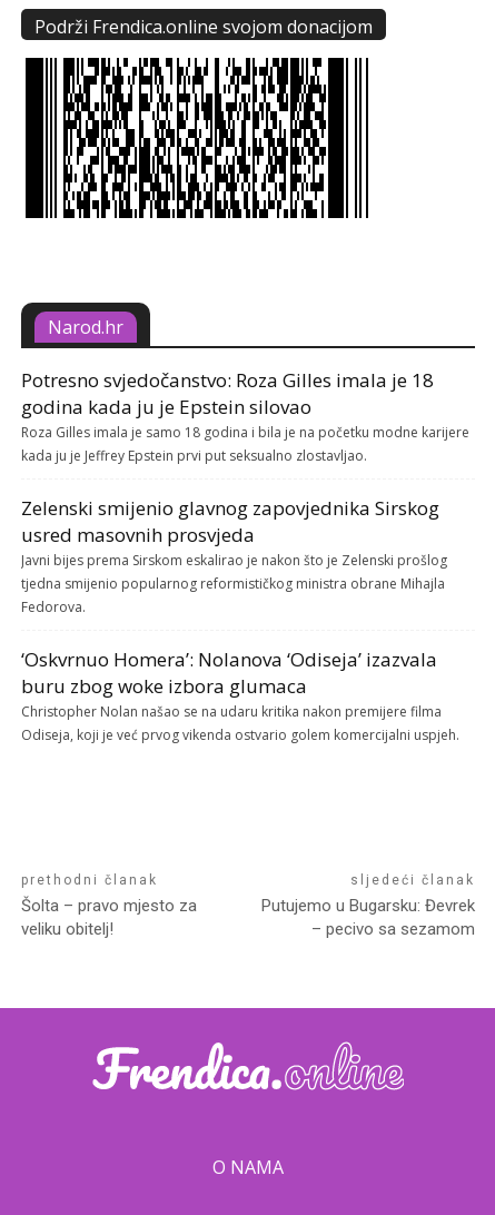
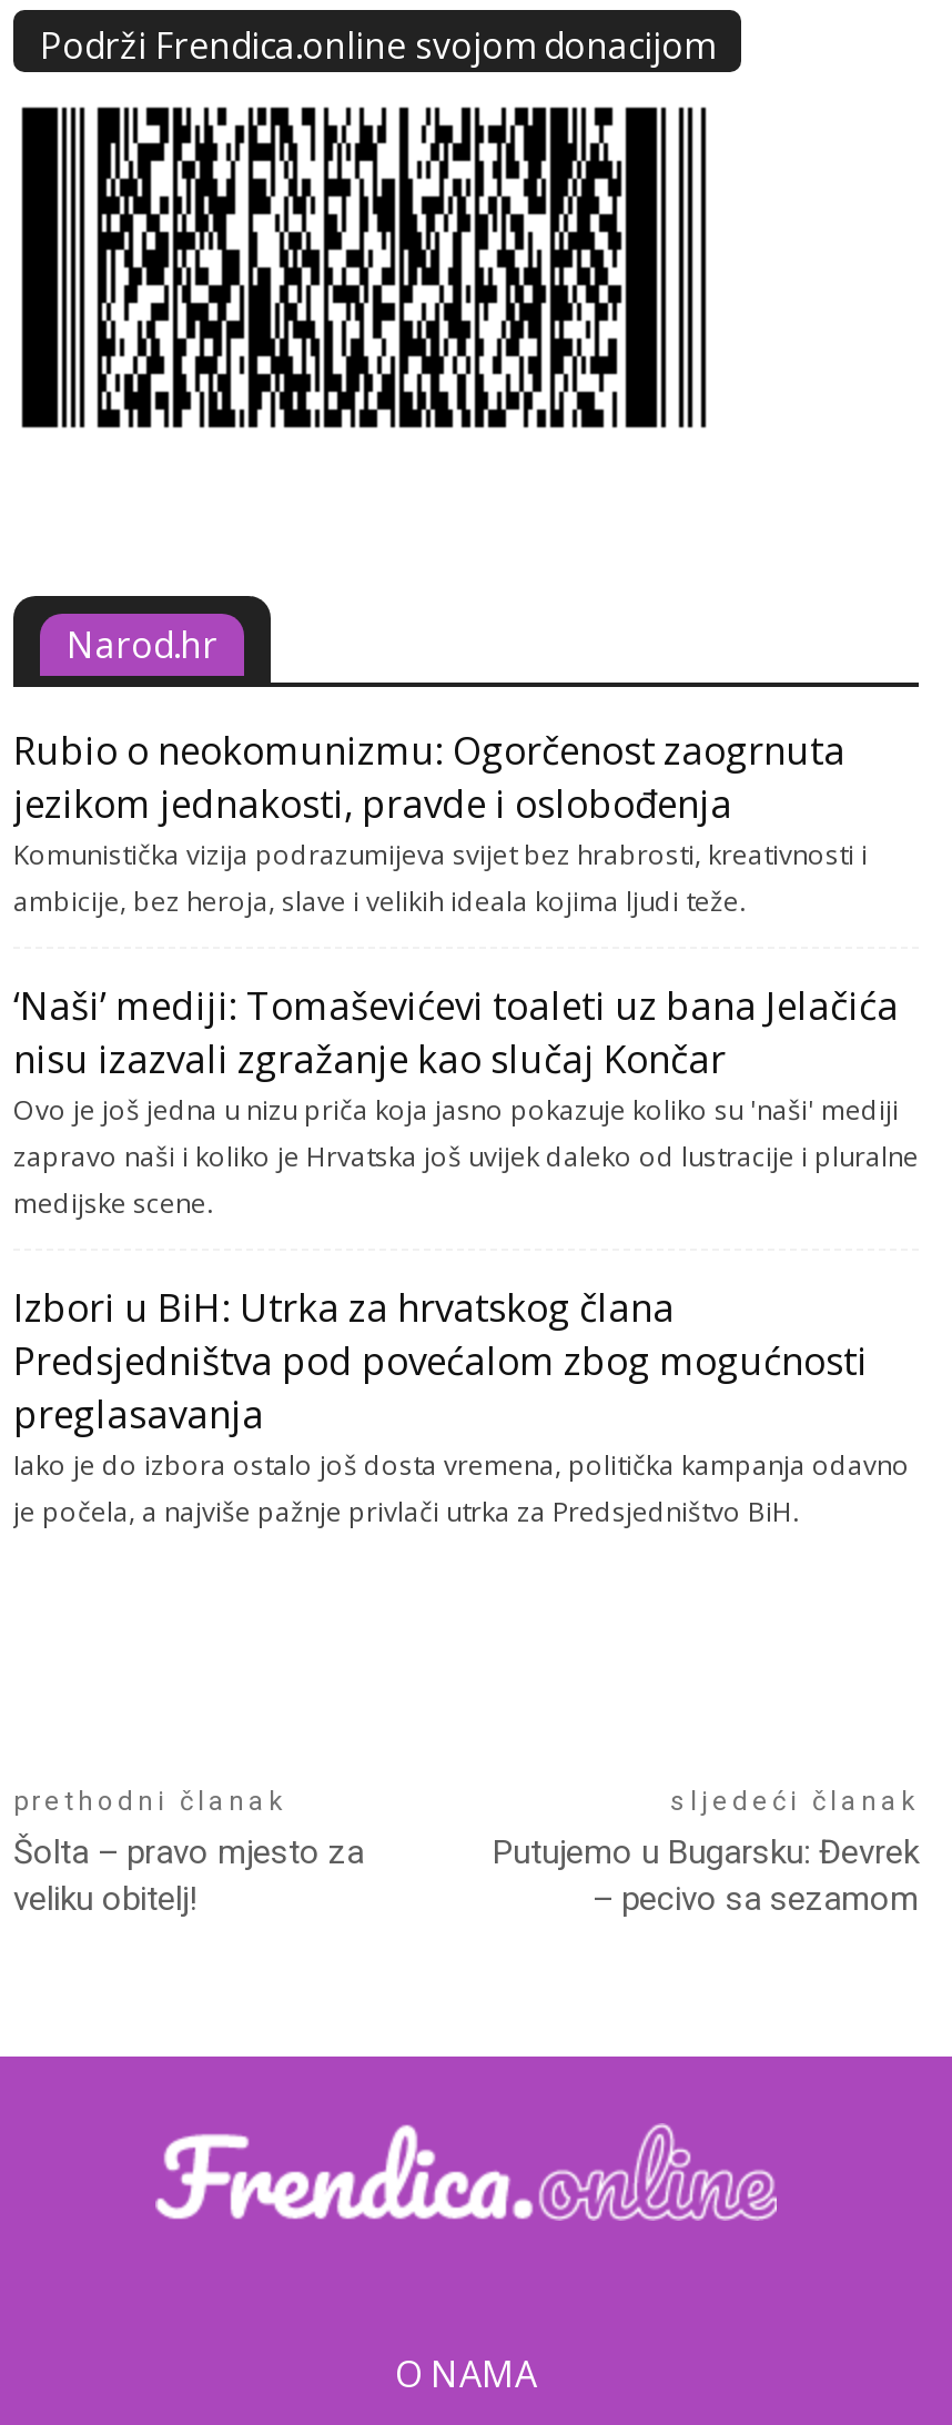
- Potresno svjedočanstvo: Roza Gilles imala je 18
- godina kada ju je Epstein silovao
- Roza Gilles imala je samo 18 godina i bila je na početku modne karijere
- kada ju je Jeffrey Epstein prvi put seksualno zlostavljao.
+ Rubio o neokomunizmu: Ogorčenost zaogrnuta
+ jezikom jednakosti, pravde i oslobođenja
+ Komunistička vizija podrazumijeva svijet bez hrabrosti, kreativnosti i
+ ambicije, bez heroja, slave i velikih ideala kojima ljudi teže.

- Zelenski smijenio glavnog zapovjednika Sirskog
- usred masovnih prosvjeda
- Javni bijes prema Sirskom eskalirao je nakon što je Zelenski prošlog
- tjedna smijenio popularnog reformističkog ministra obrane Mihajla
- Fedorova.
+ ‘Naši’ mediji: Tomaševićevi toaleti uz bana Jelačića
+ nisu izazvali zgražanje kao slučaj Končar
+ Ovo je još jedna u nizu priča koja jasno pokazuje koliko su 'naši' mediji
+ zapravo naši i koliko je Hrvatska još uvijek daleko od lustracije i pluralne
+ medijske scene.

- ‘Oskvrnuo Homera’: Nolanova ‘Odiseja’ izazvala
- buru zbog woke izbora glumaca
- Christopher Nolan našao se na udaru kritika nakon premijere filma
- Odiseja, koji je već prvog vikenda ostvario golem komercijalni uspjeh.
+ Izbori u BiH: Utrka za hrvatskog člana
+ Predsjedništva pod povećalom zbog mogućnosti
+ preglasavanja
+ Iako je do izbora ostalo još dosta vremena, politička kampanja odavno
+ je počela, a najviše pažnje privlači utrka za Predsjedništvo BiH.
